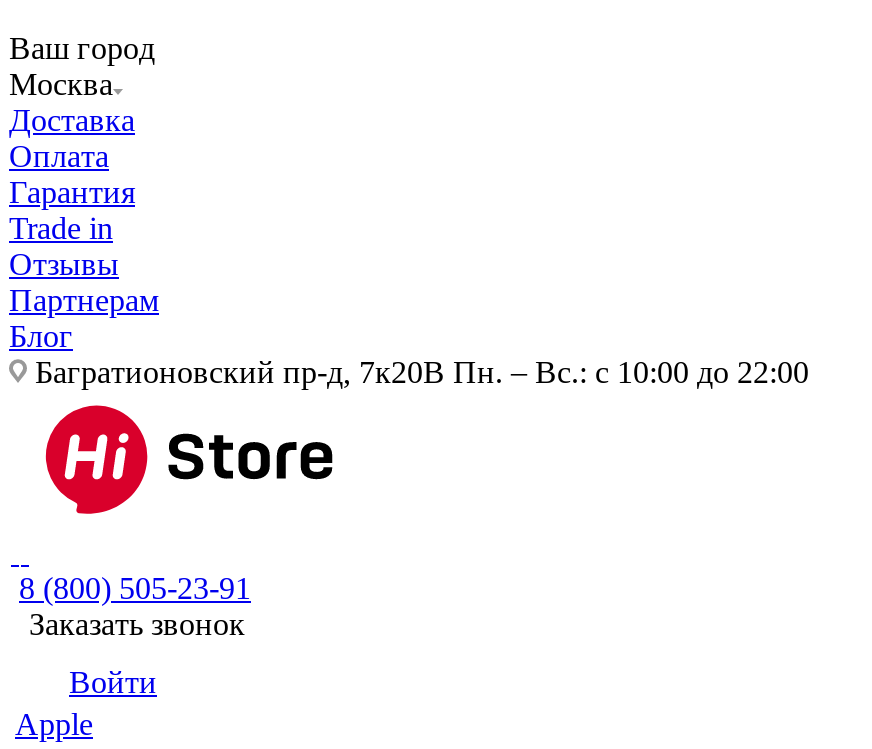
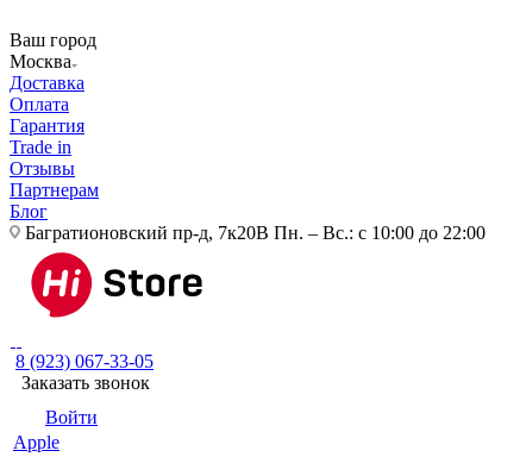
- 8 (800) 505-23-91
+ 8 (923) 067-33-05
